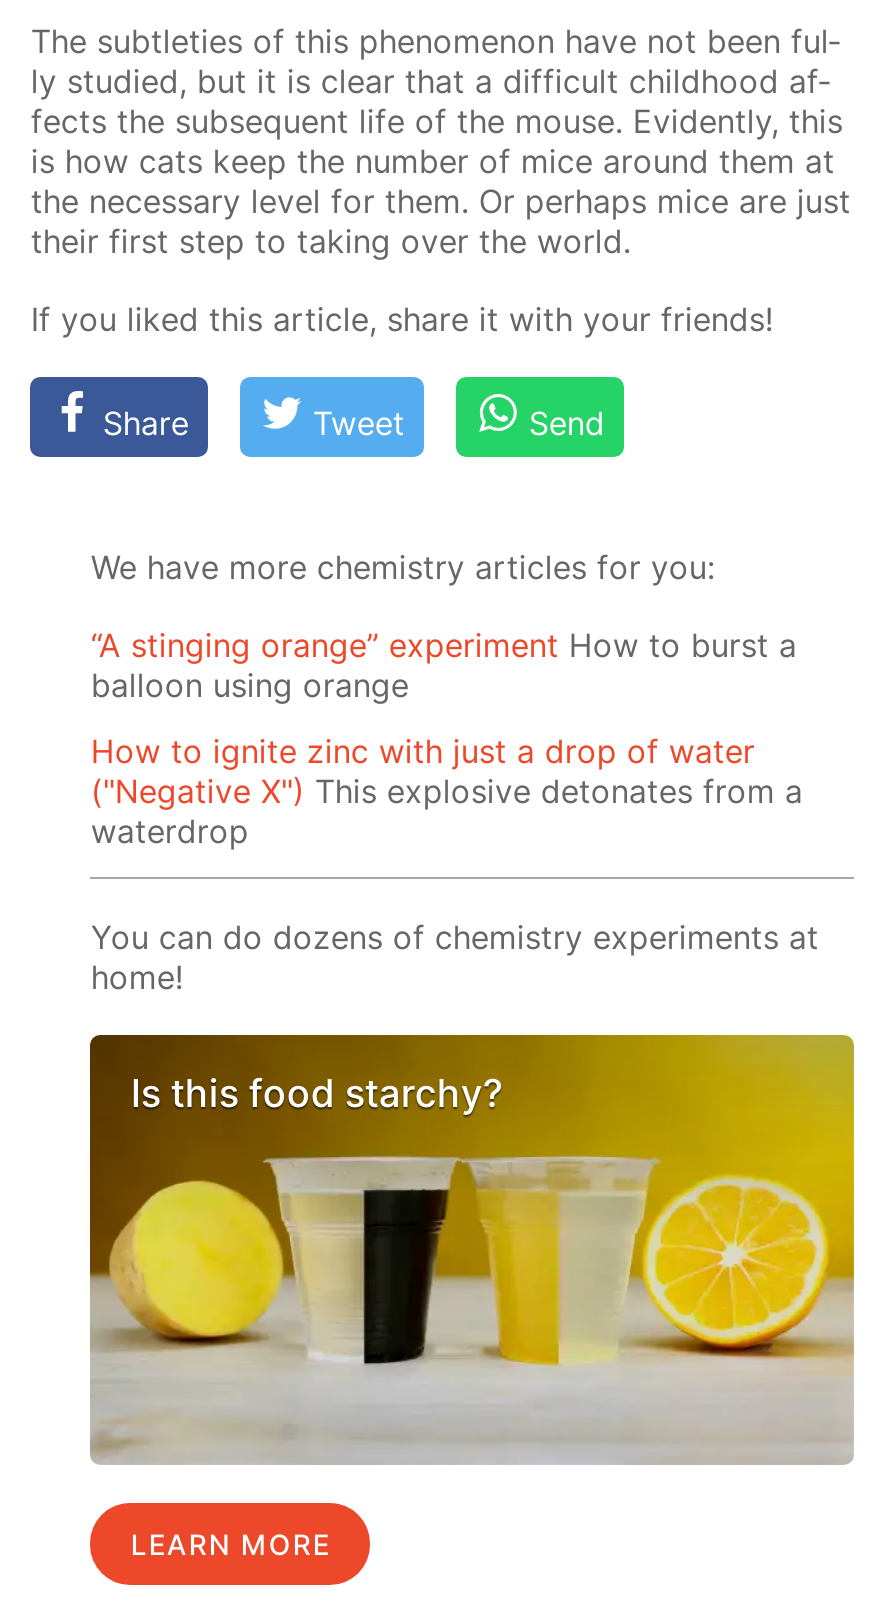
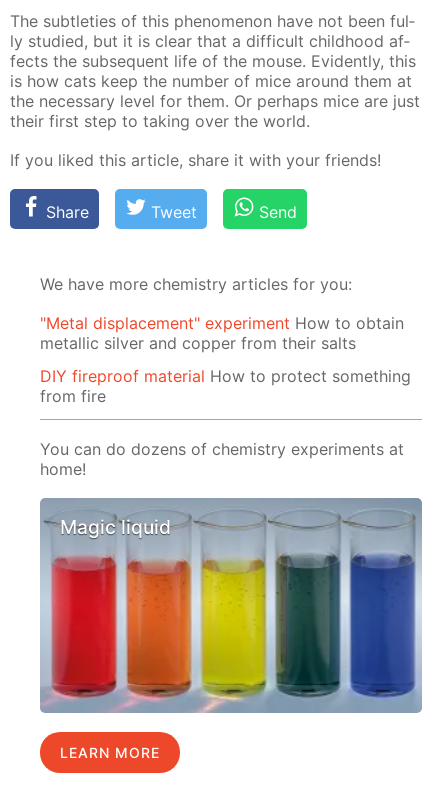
- “A stinging orange” experiment How to burst a
- balloon using orange
+ "Metal displacement" experiment How to obtain
+ metallic silver and copper from their salts

- How to ignite zinc with just a drop of water
- ("Negative X") This explosive detonates from a
- waterdrop
+ DIY fireproof material How to protect something
+ from fire

- [image]
- Is this food starchy?
+ [image]
+ Magic liquid
